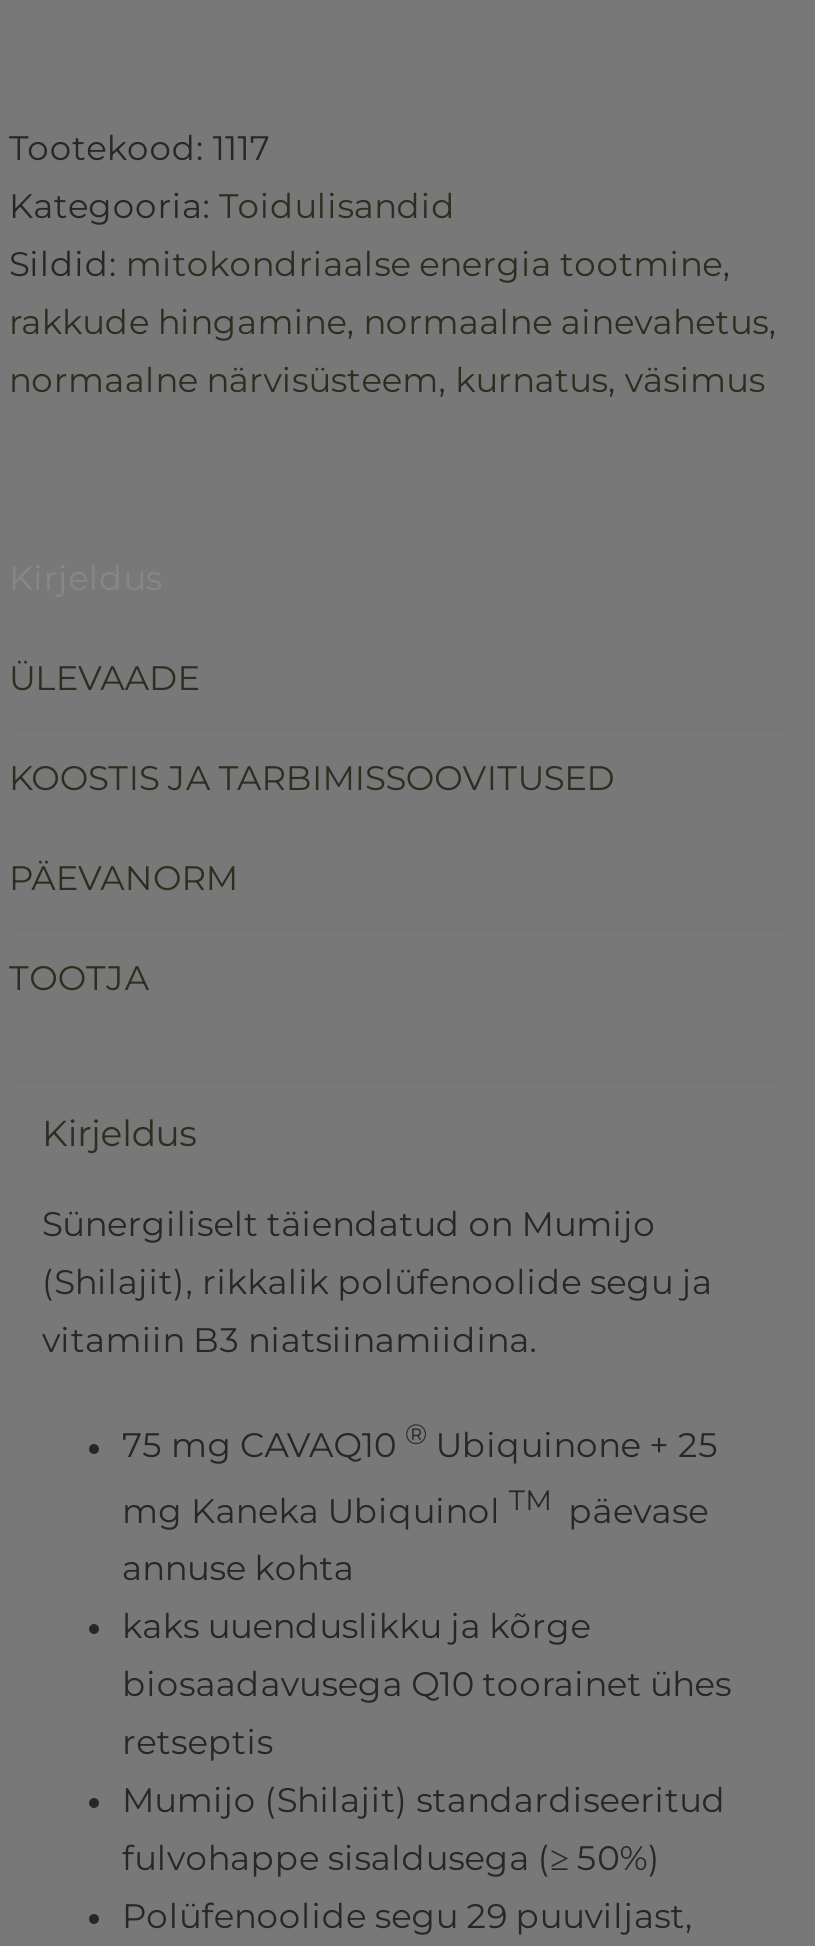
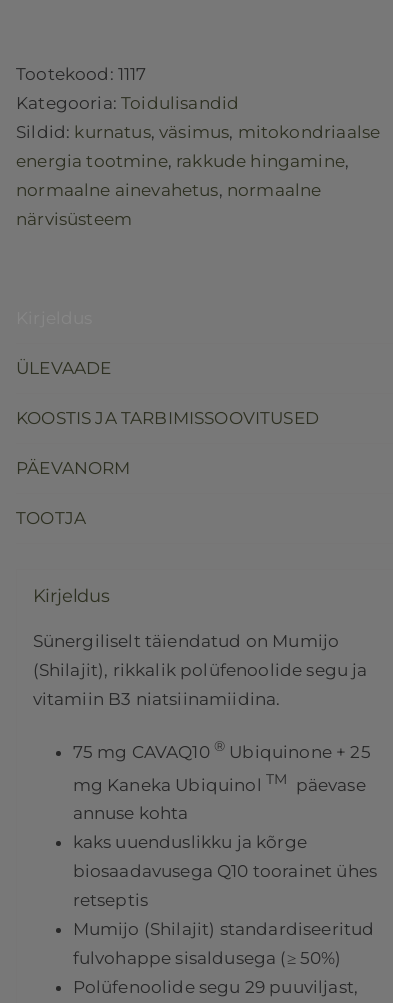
- Sildid: mitokondriaalse energia tootmine,
- rakkude hingamine, normaalne ainevahetus,
- normaalne närvisüsteem, kurnatus, väsimus
+ Sildid: kurnatus, väsimus, mitokondriaalse
+ energia tootmine, rakkude hingamine,
+ normaalne ainevahetus, normaalne
+ närvisüsteem
